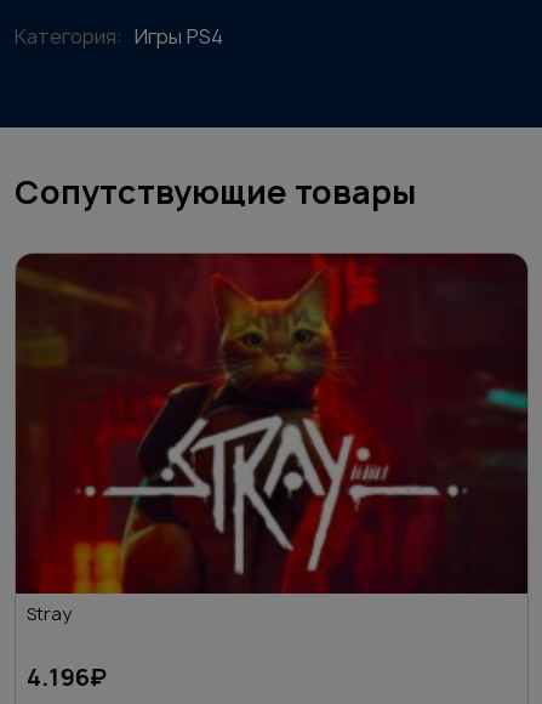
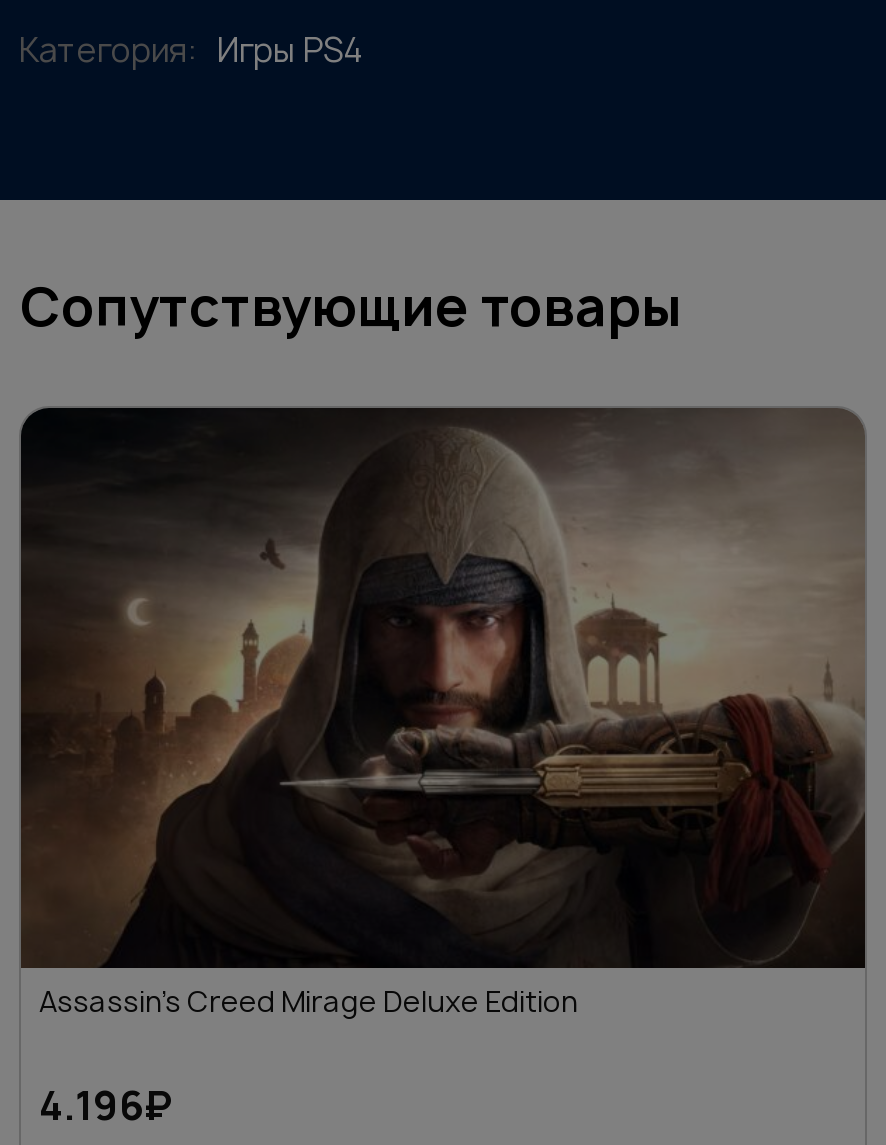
- [image]
- Stray
+ [image]
+ Assassin’s Creed Mirage Deluxe Edition
